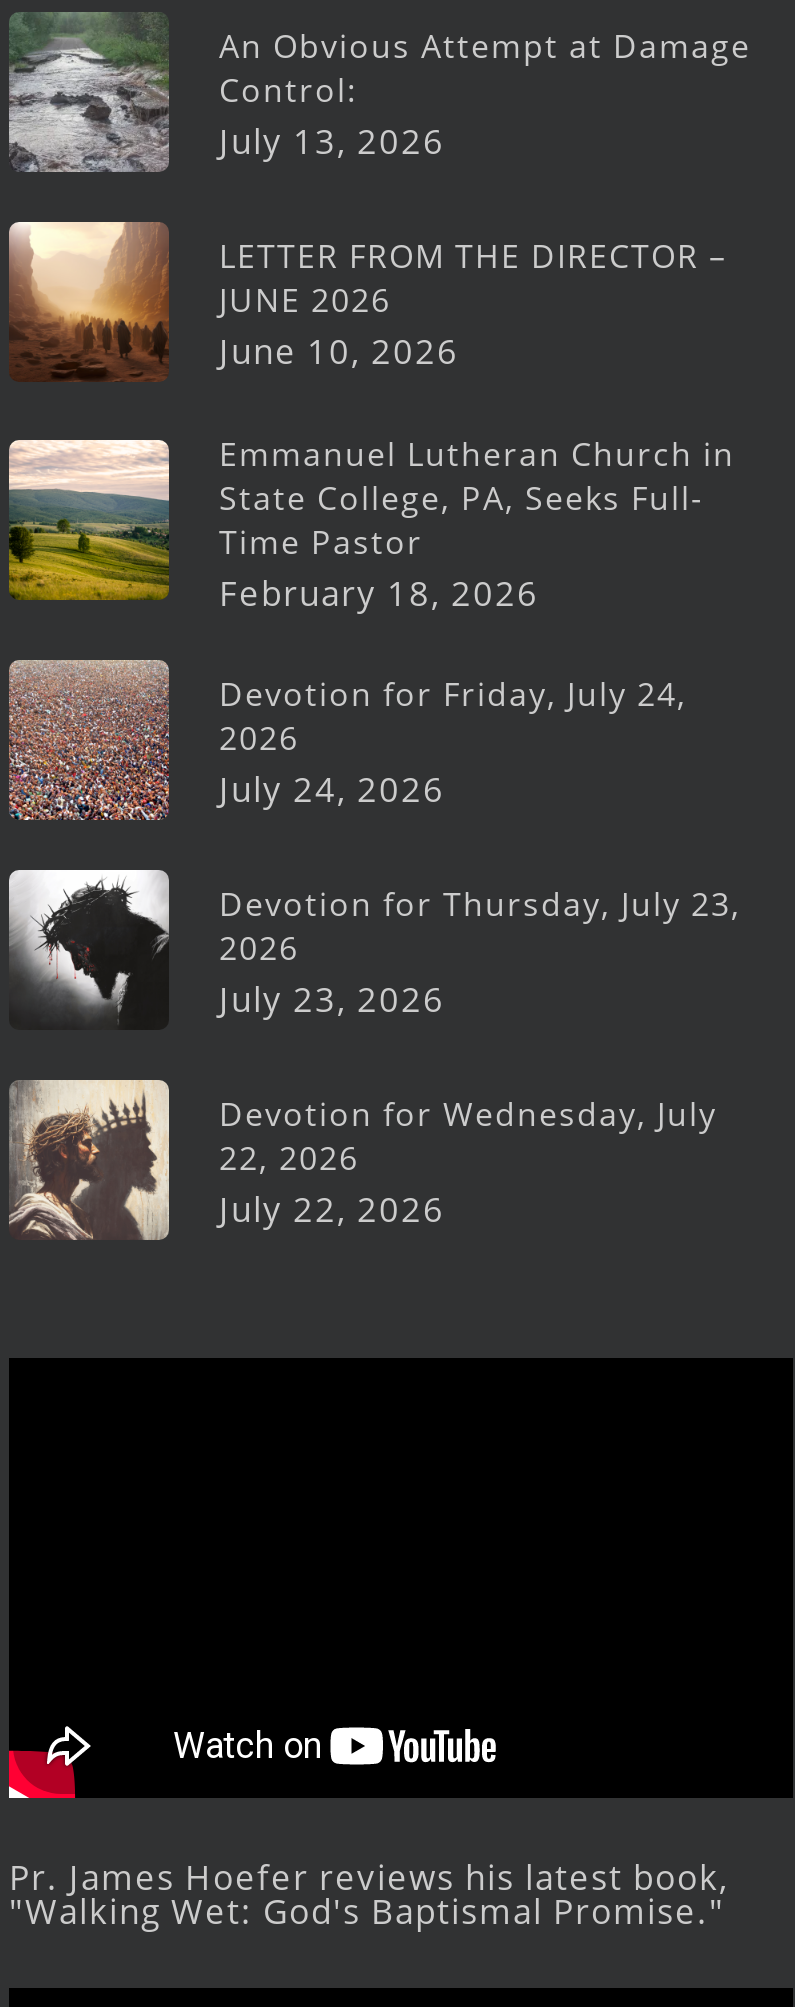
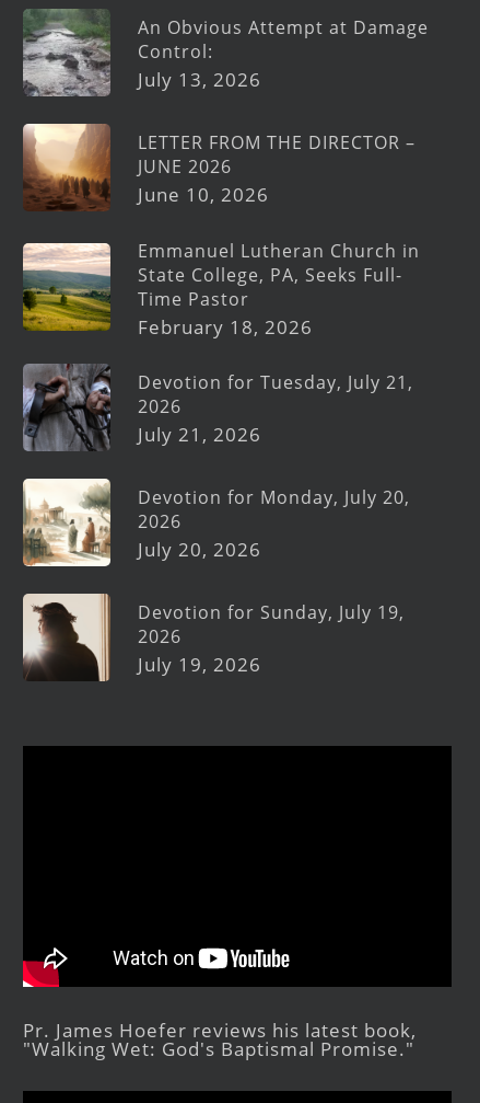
- [image]
- Devotion for Friday, July 24,
+ [image]
+ Devotion for Tuesday, July 21,

- July 24, 2026
+ July 21, 2026

- [image]
- Devotion for Thursday, July 23,
+ [image]
+ Devotion for Monday, July 20,

- July 23, 2026
+ July 20, 2026

- [image]
- Devotion for Wednesday, July
- 22, 2026
- July 22, 2026
+ [image]
+ Devotion for Sunday, July 19,
+ 2026
+ July 19, 2026
